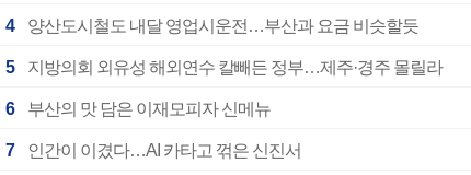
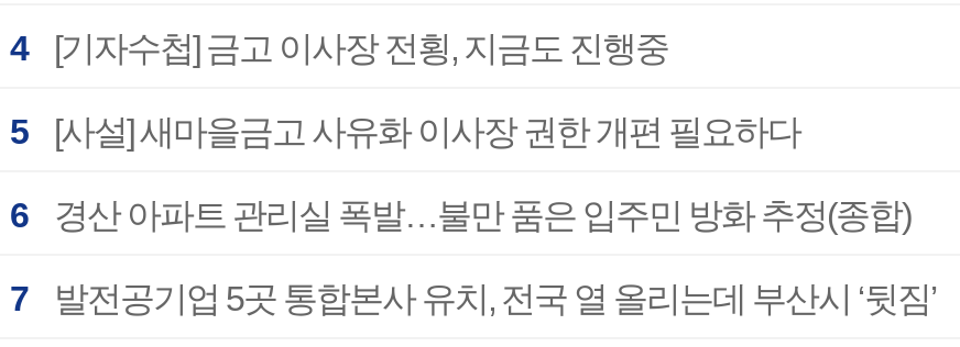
- 양산도시철도 내달 영업시운전…부산과 요금 비슷할듯
+ [기자수첩] 금고 이사장 전횡, 지금도 진행중

- 지방의회 외유성 해외연수 칼빼든 정부…제주·경주 몰릴라
+ [사설] 새마을금고 사유화 이사장 권한 개편 필요하다

- 부산의 맛 담은 이재모피자 신메뉴
+ 경산 아파트 관리실 폭발…불만 품은 입주민 방화 추정(종합)

- 인간이 이겼다…AI 카타고 꺾은 신진서
+ 발전공기업 5곳 통합본사 유치, 전국 열 올리는데 부산시 ‘뒷짐’
